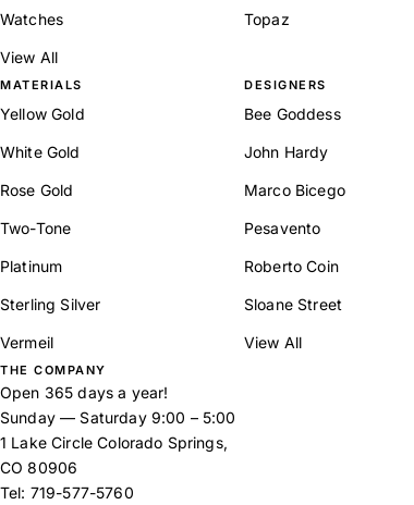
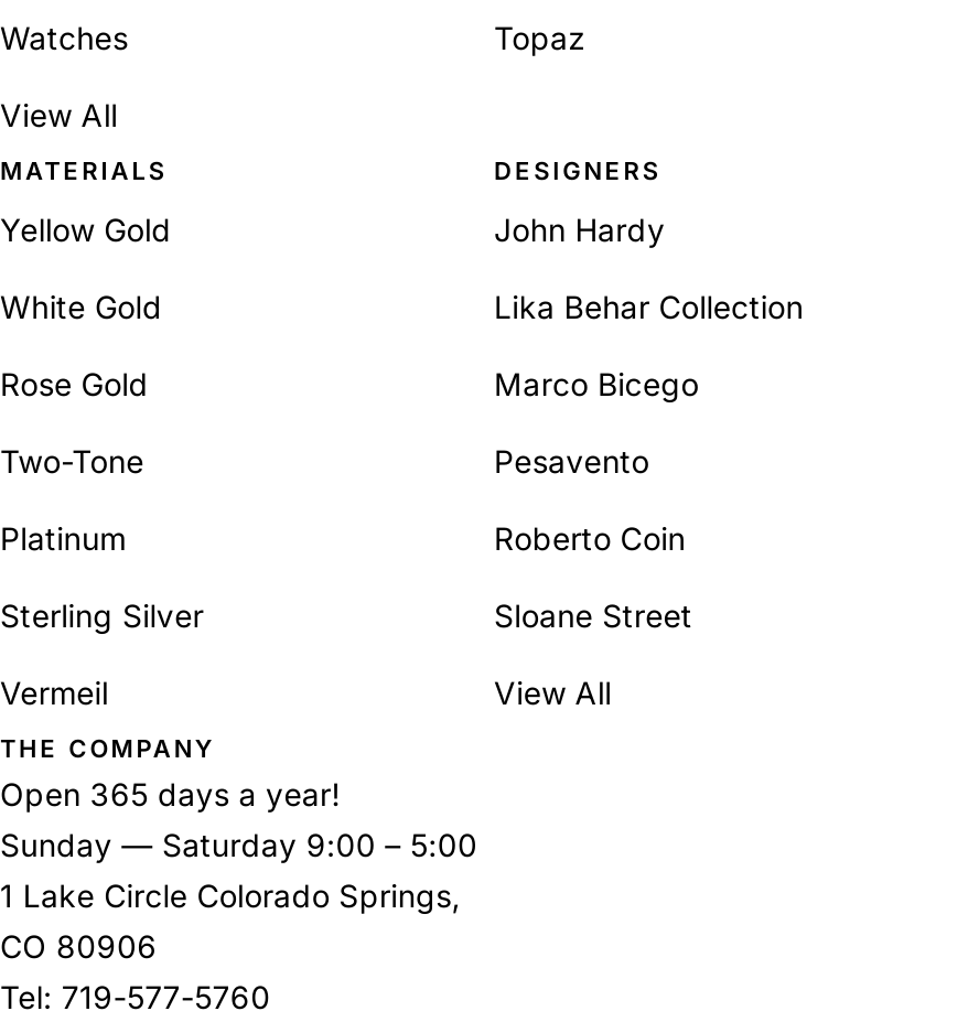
- Bee Goddess

moved up: John Hardy

+ Lika Behar Collection
